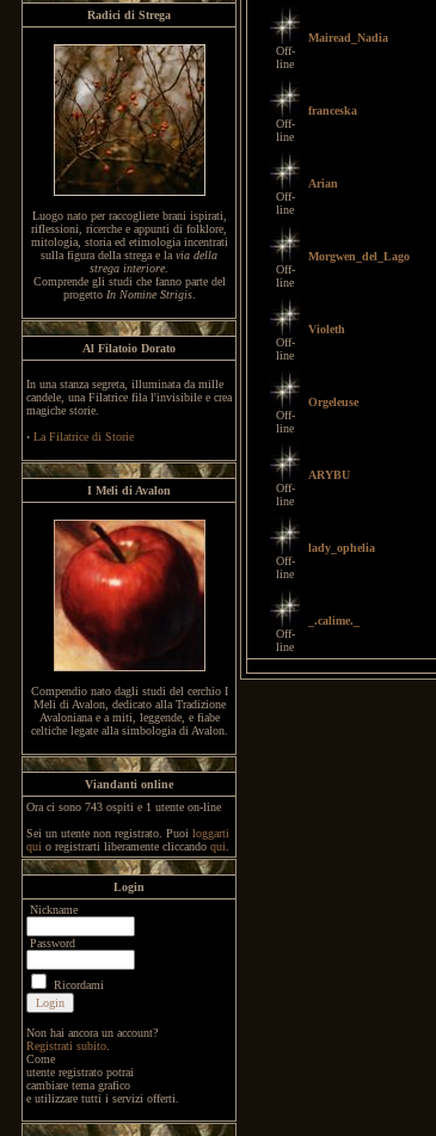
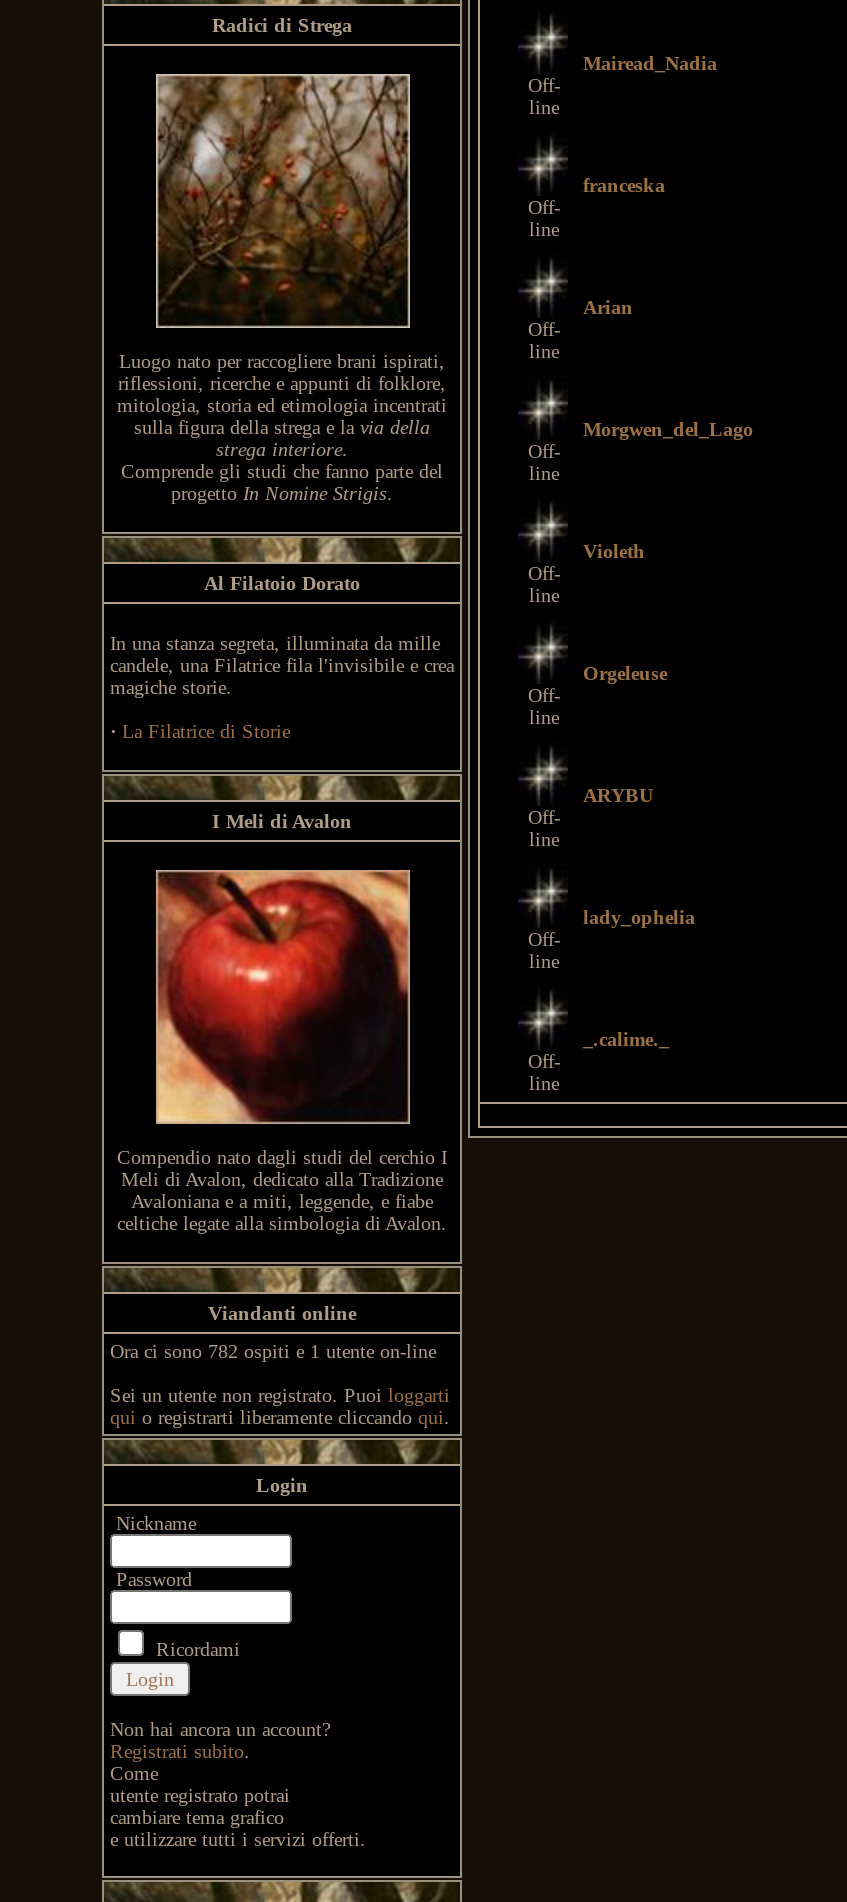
- Ora ci sono 743 ospiti e 1 utente on-line
+ Ora ci sono 782 ospiti e 1 utente on-line
